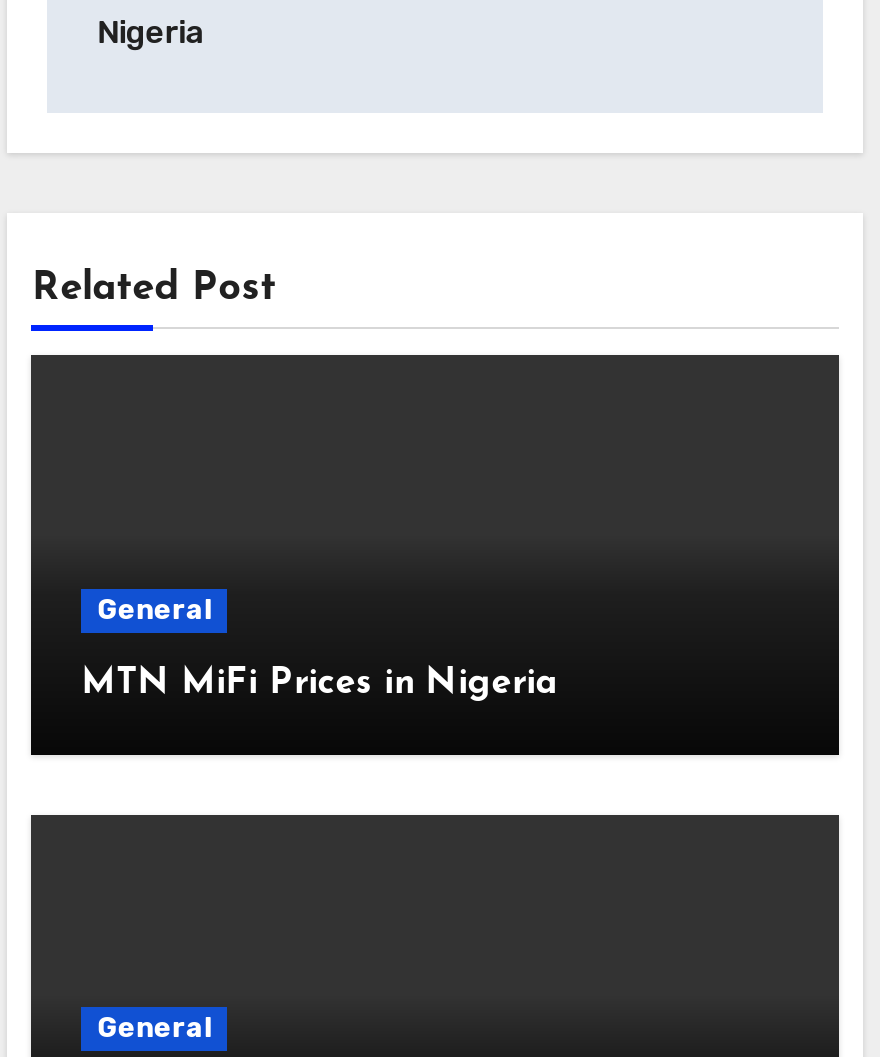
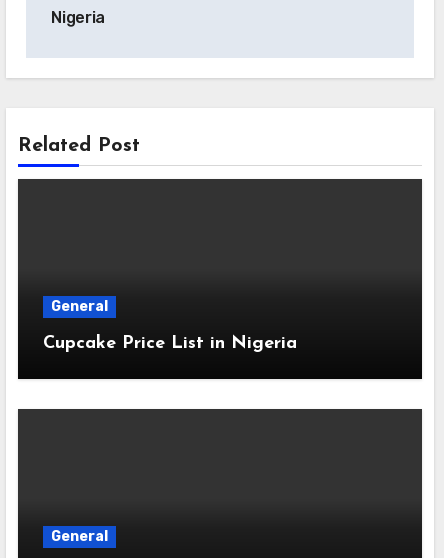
- MTN MiFi Prices in Nigeria
+ Cupcake Price List in Nigeria
